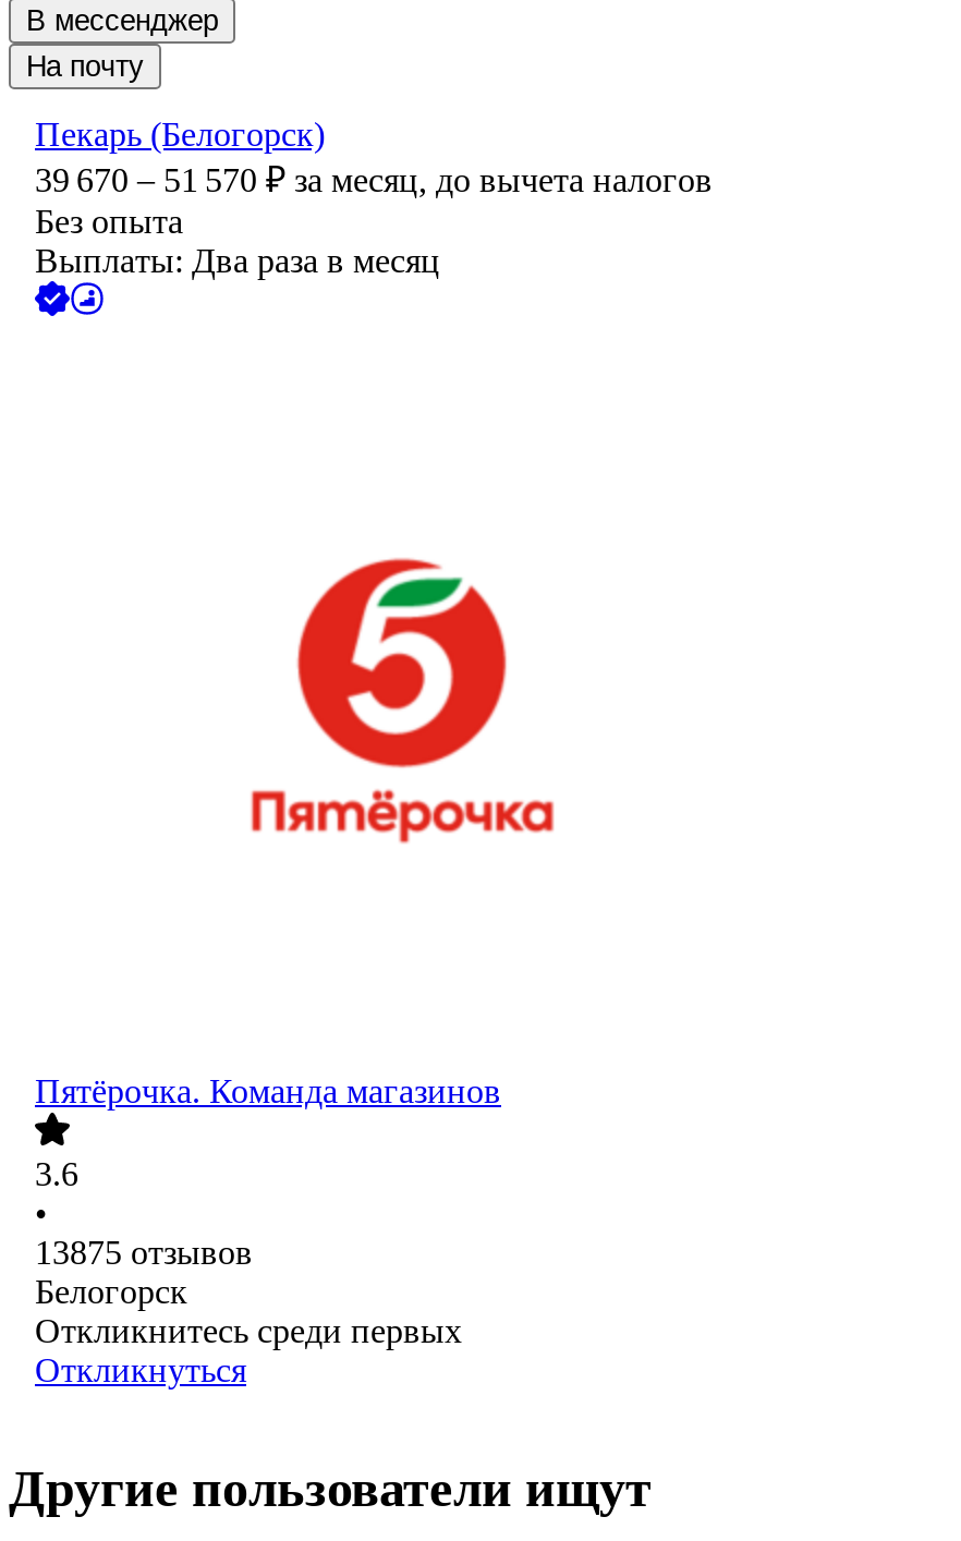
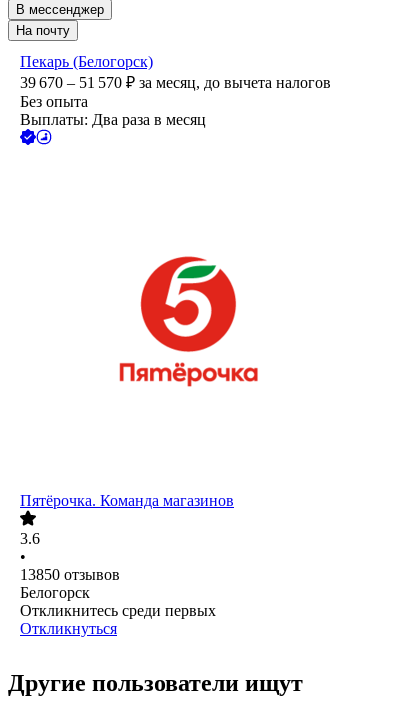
- 13875 отзывов
+ 13850 отзывов
